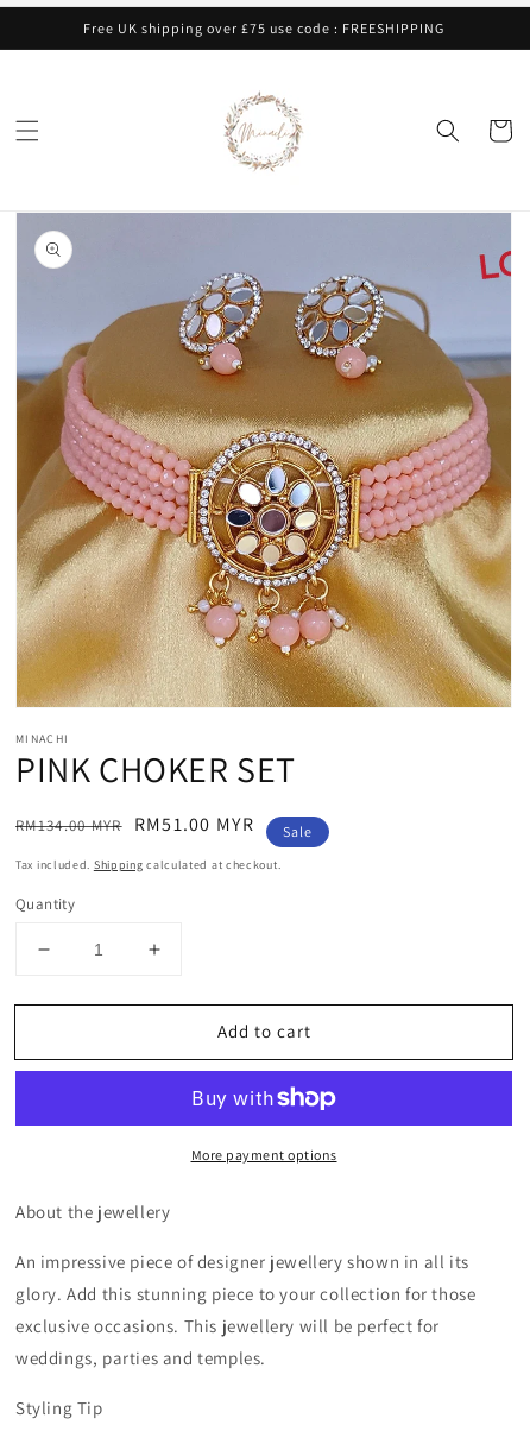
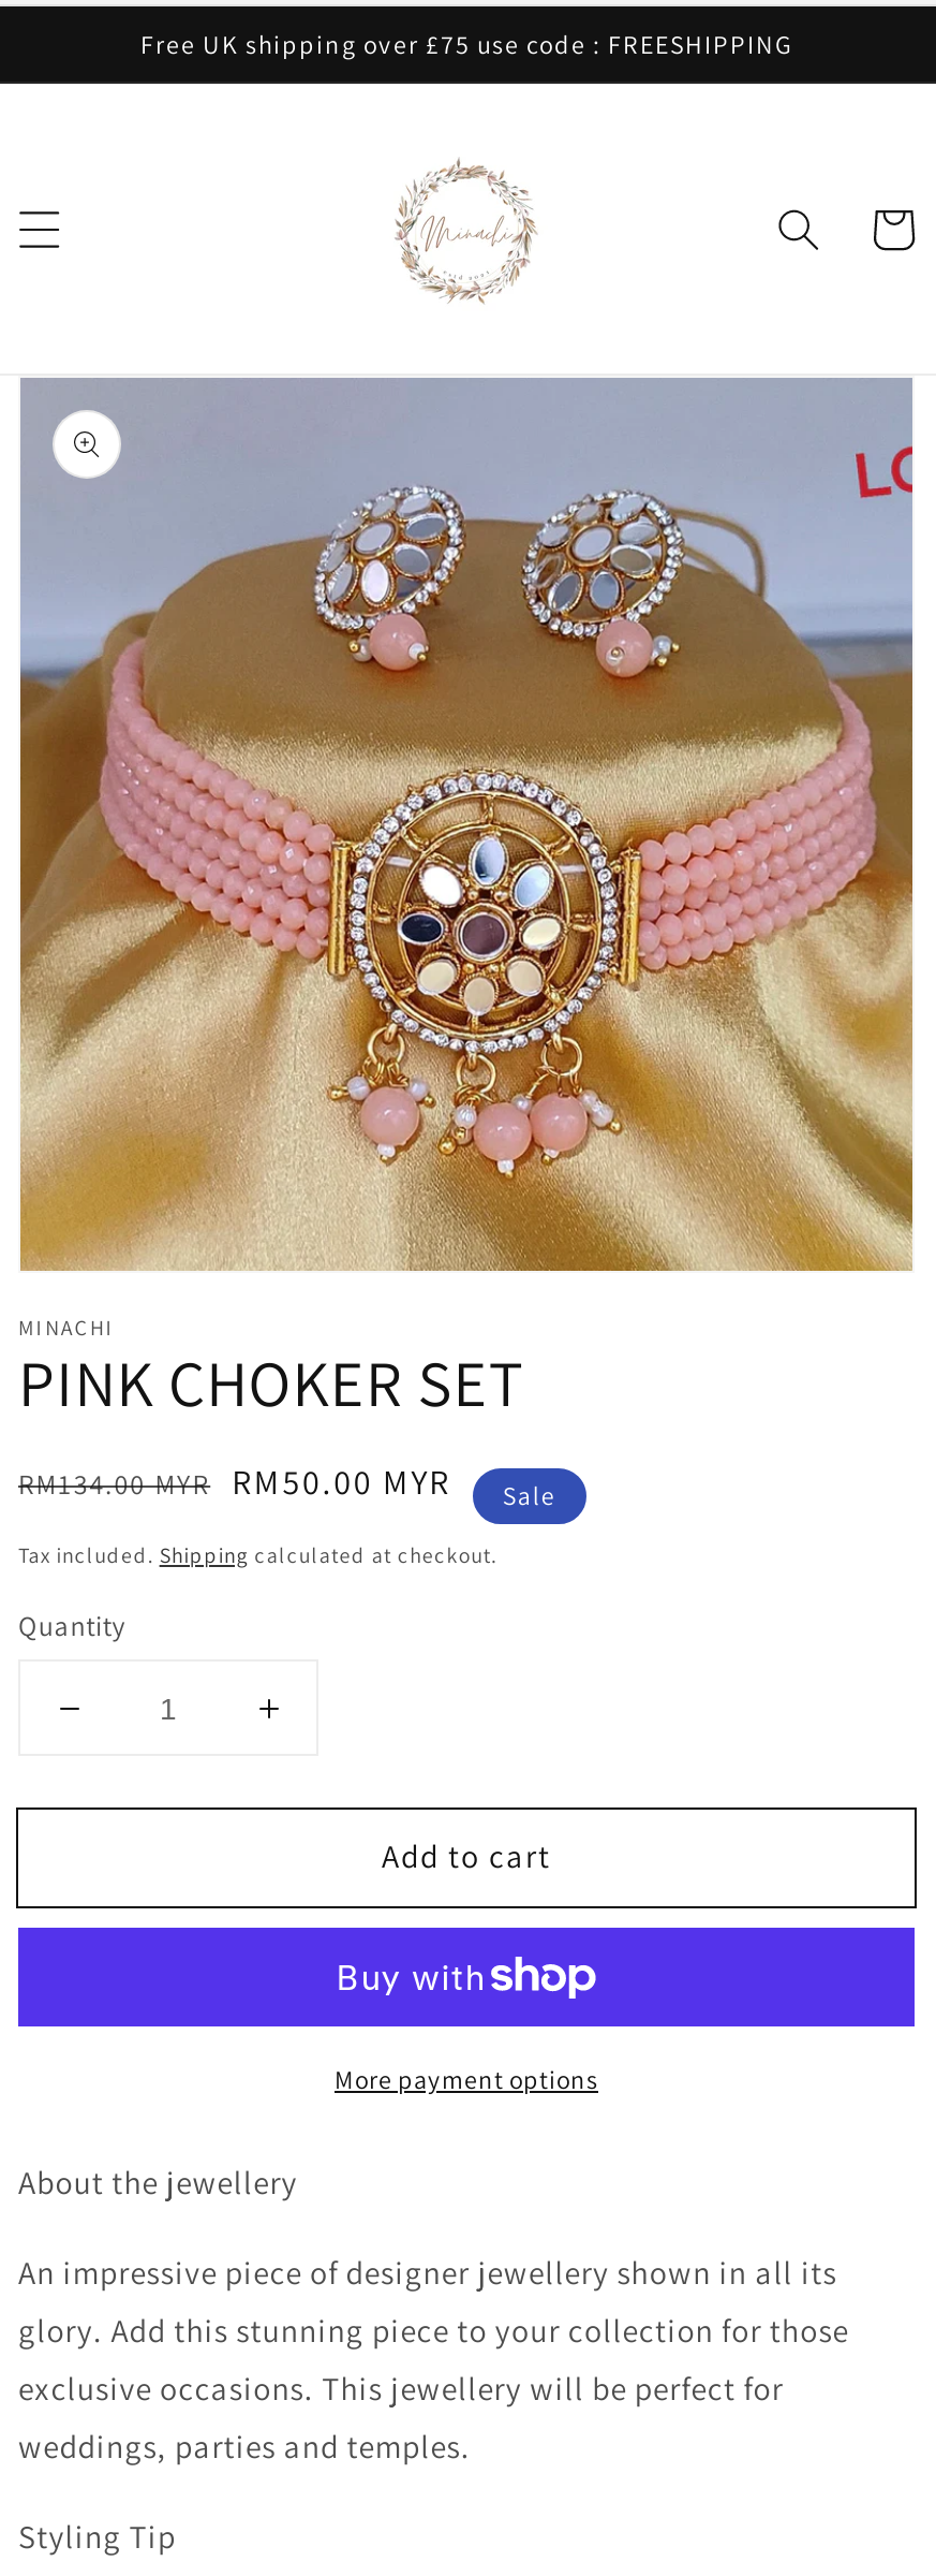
- RM51.00 MYR
+ RM50.00 MYR
